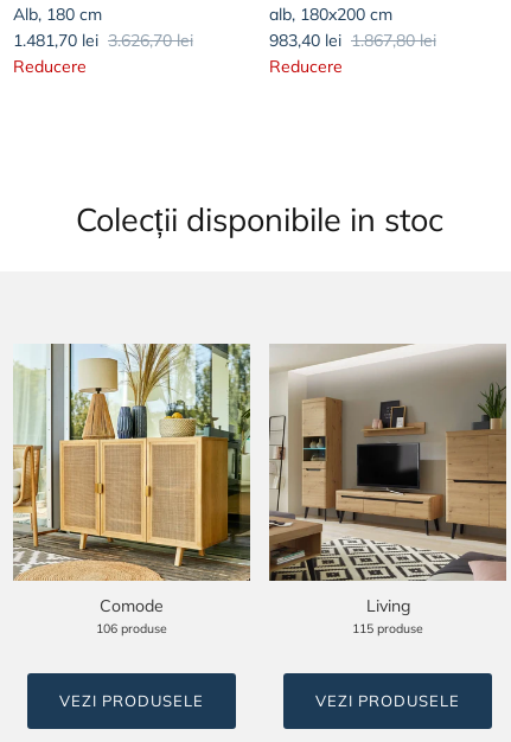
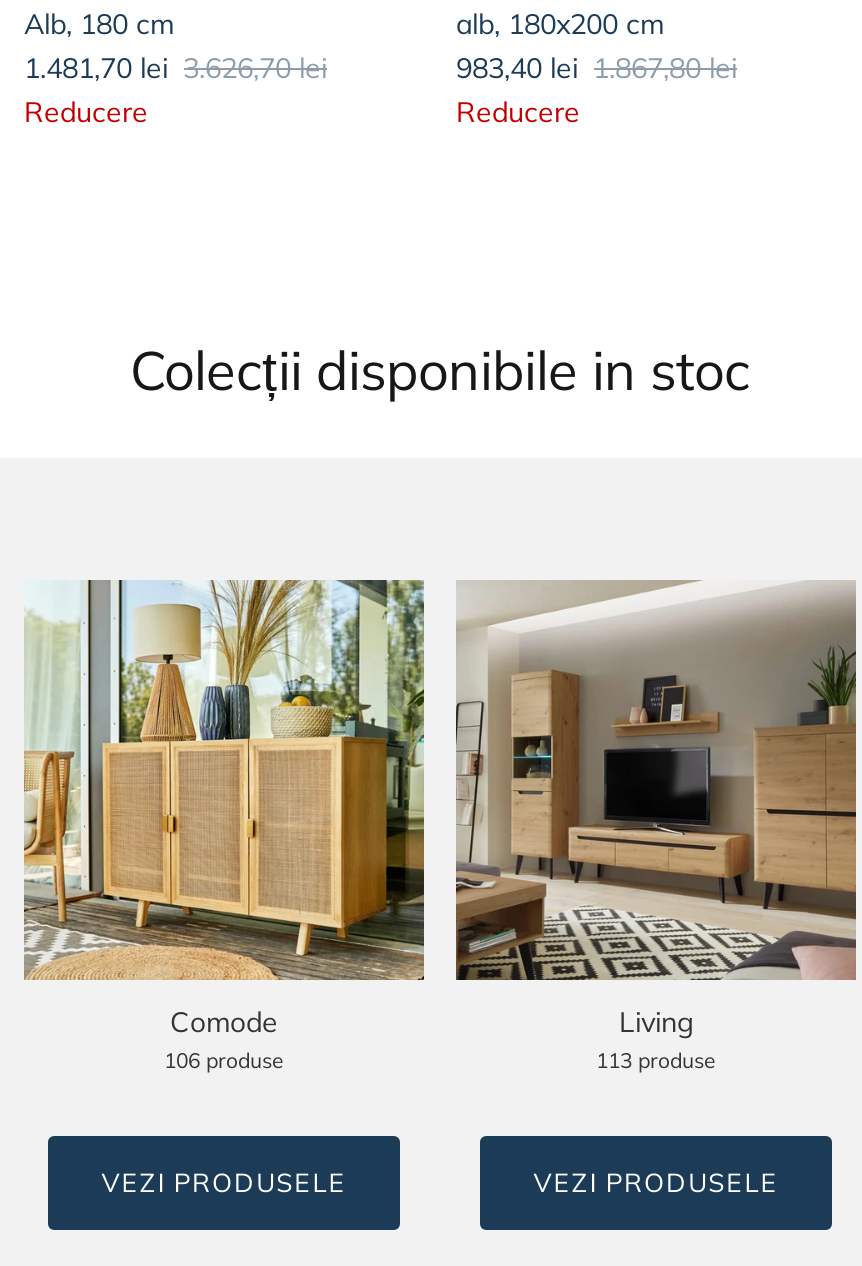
- 115 produse
+ 113 produse
